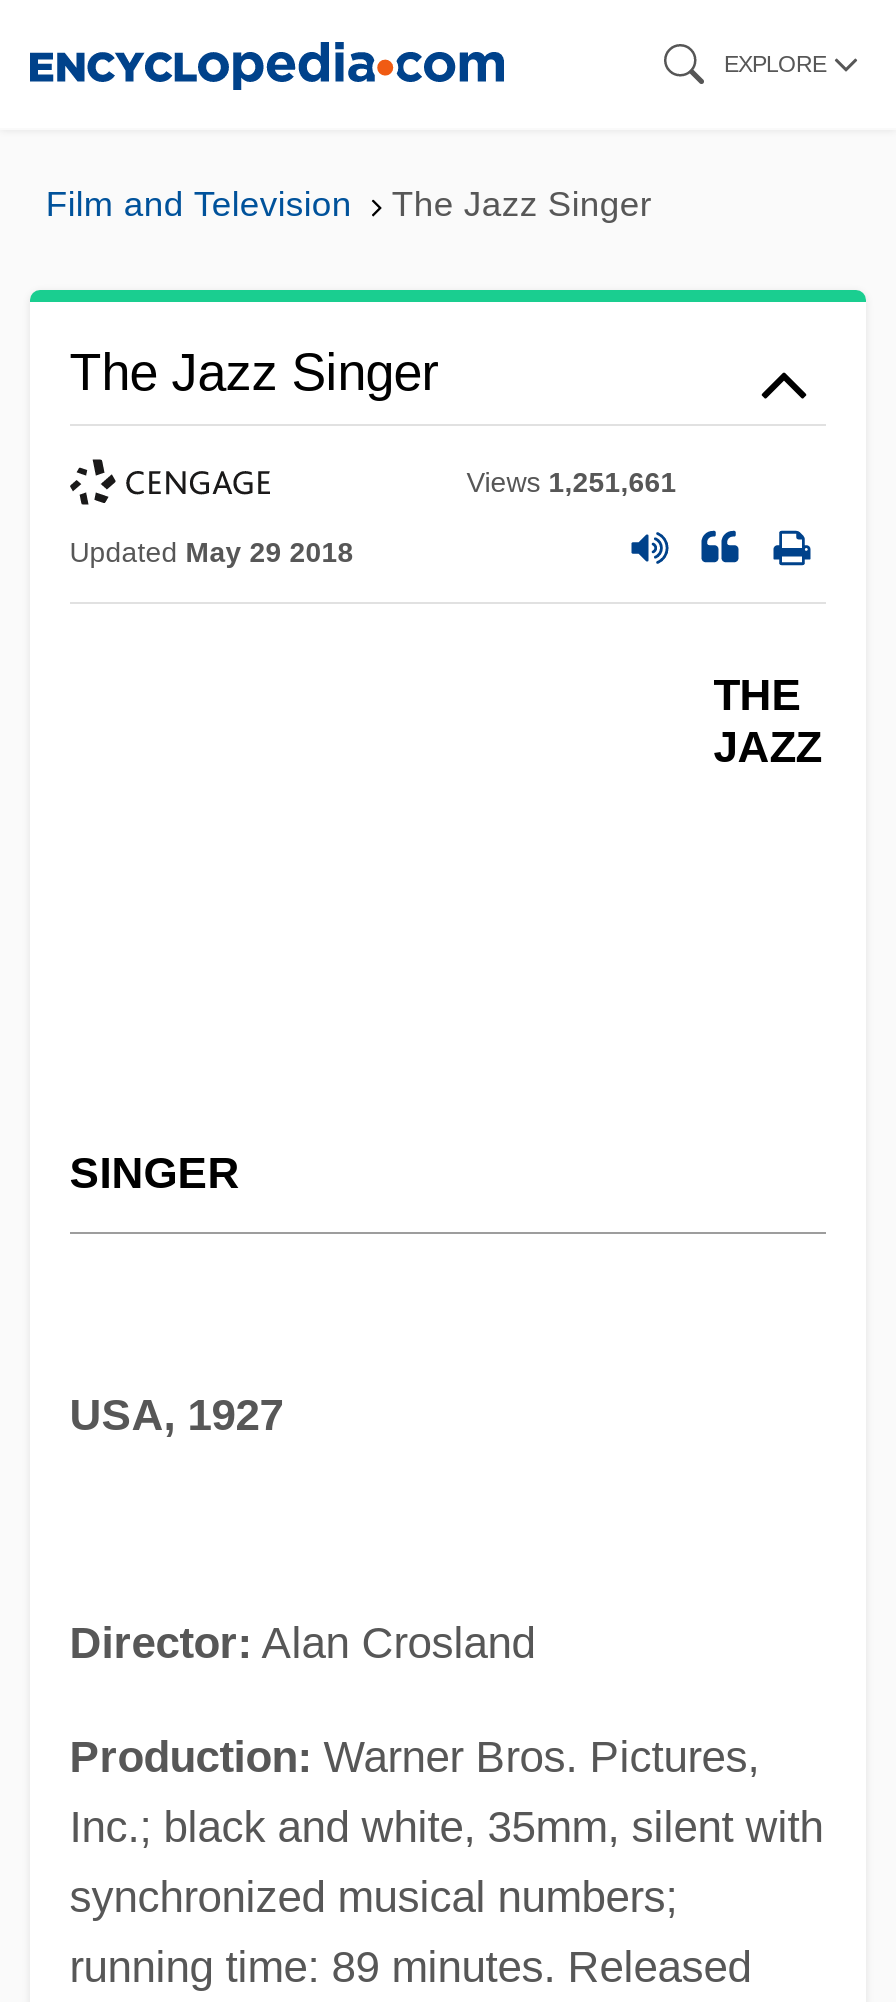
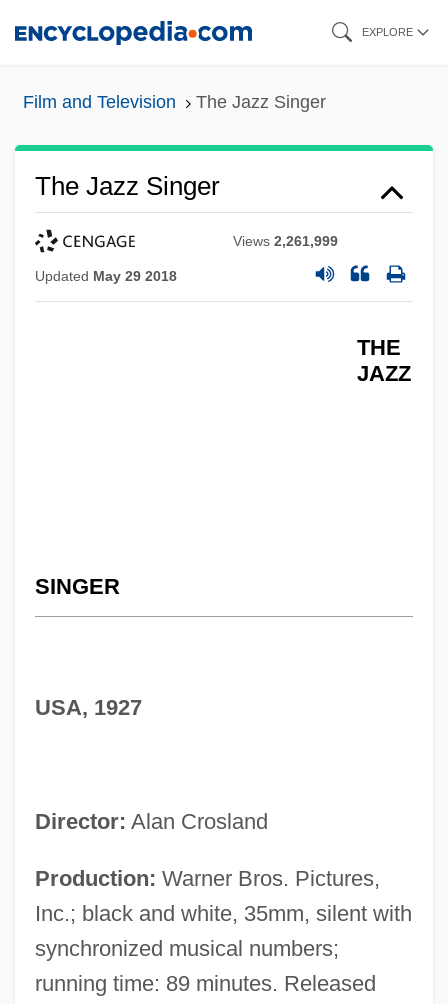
- Views 1,251,661
+ Views 2,261,999
